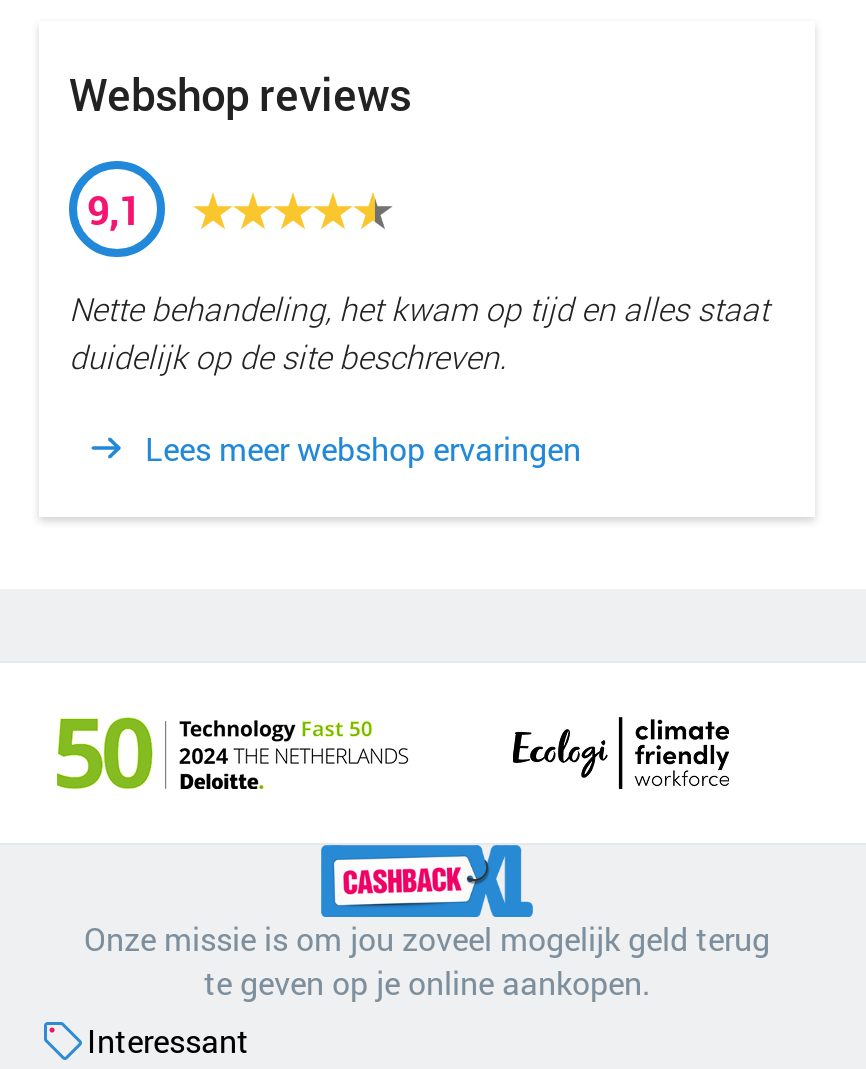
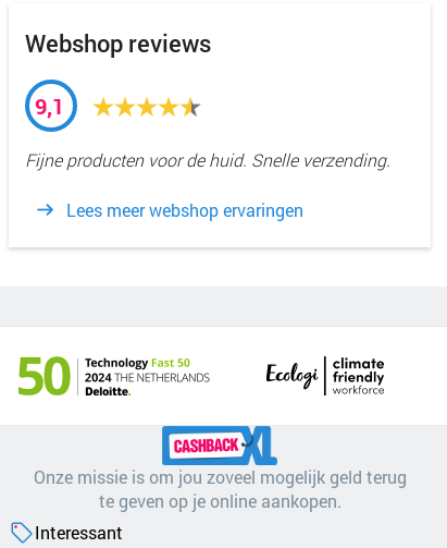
- Nette behandeling, het kwam op tijd en alles staat
- duidelijk op de site beschreven.
+ Fijne producten voor de huid. Snelle verzending.
